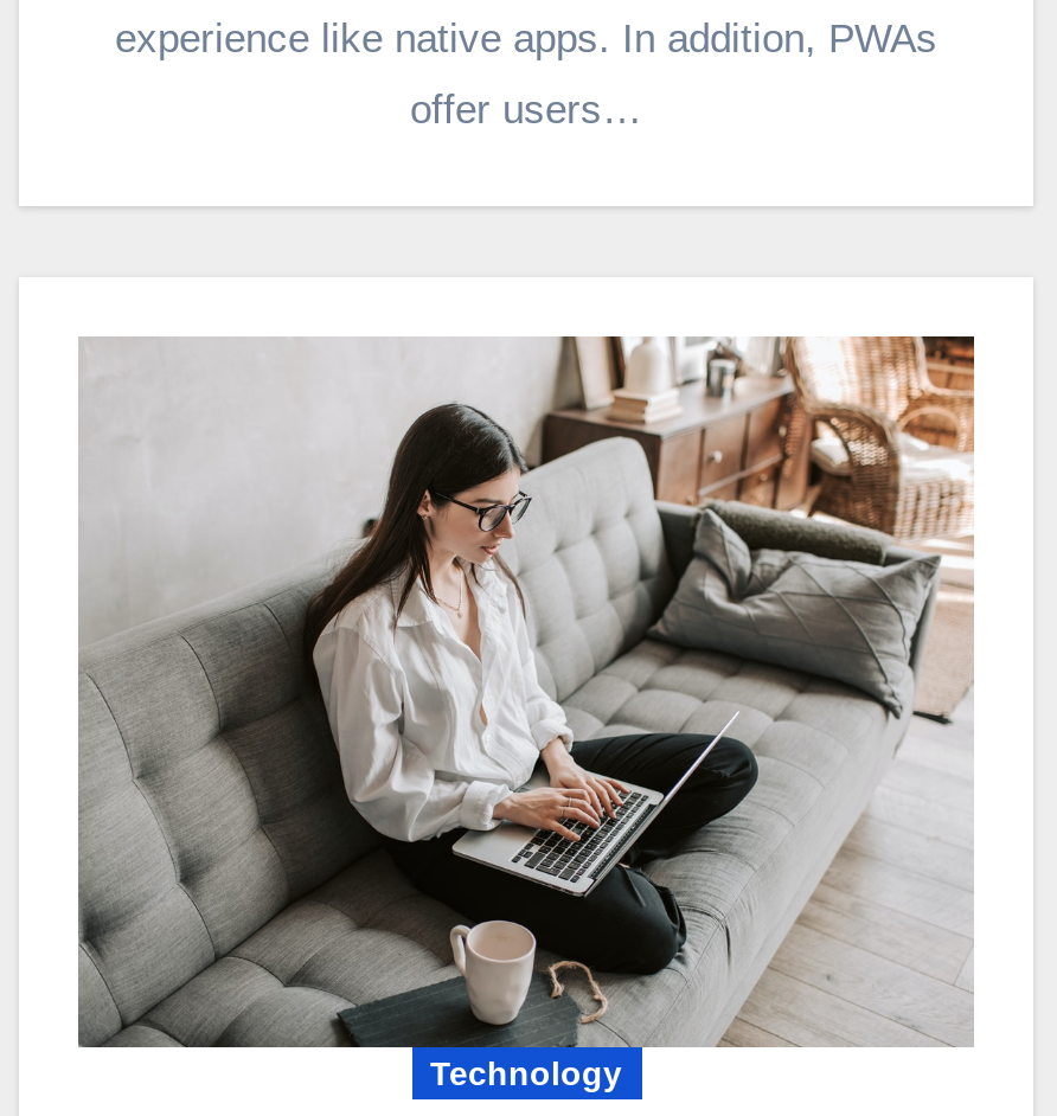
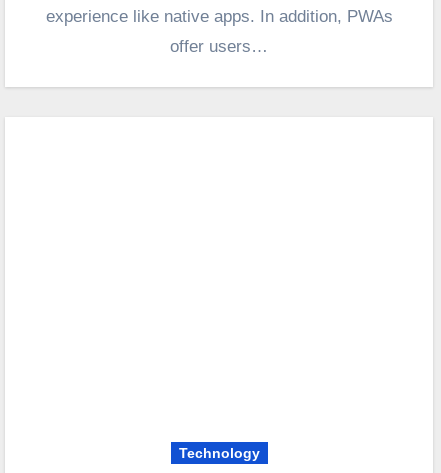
- [image]
